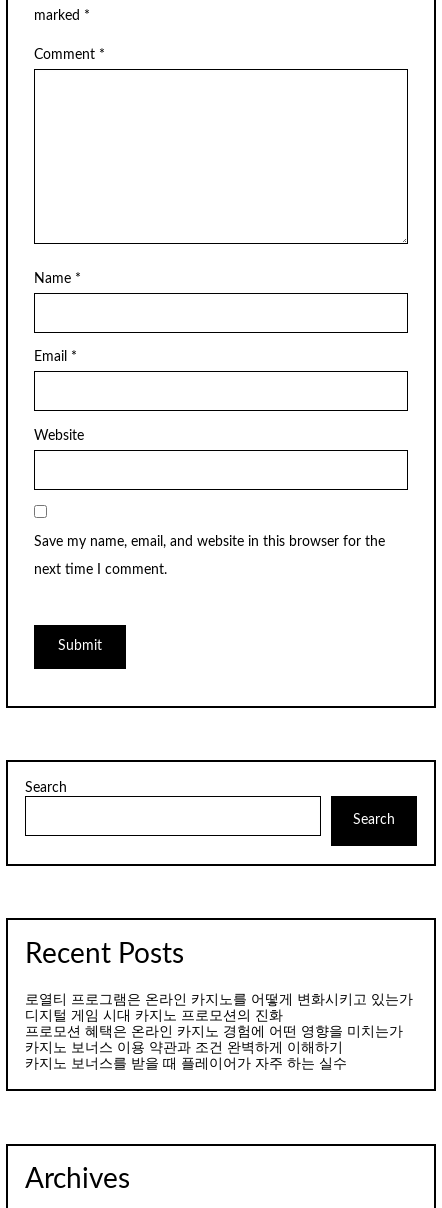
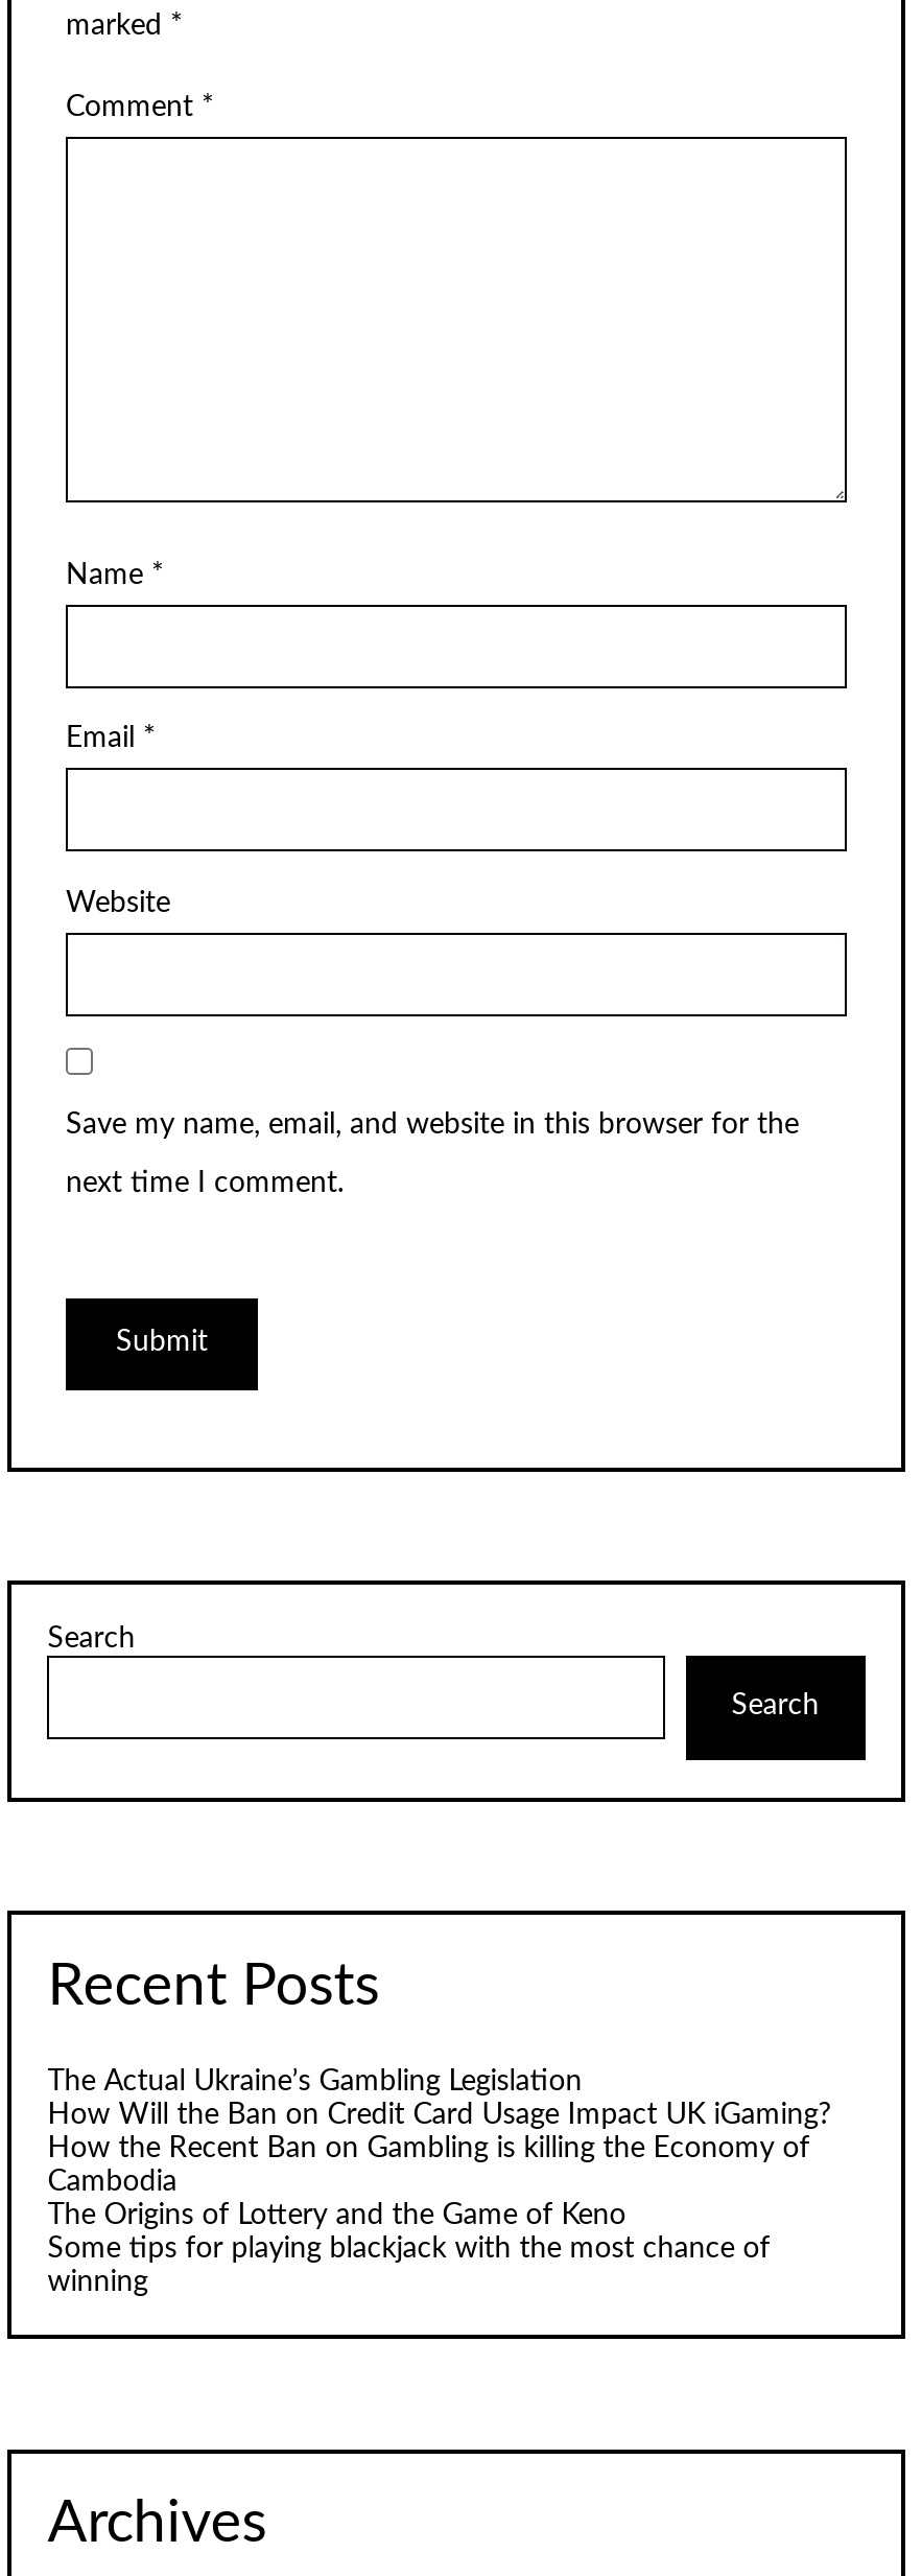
- 로열티 프로그램은 온라인 카지노를 어떻게 변화시키고 있는가
- 디지털 게임 시대 카지노 프로모션의 진화
- 프로모션 혜택은 온라인 카지노 경험에 어떤 영향을 미치는가
- 카지노 보너스 이용 약관과 조건 완벽하게 이해하기
- 카지노 보너스를 받을 때 플레이어가 자주 하는 실수
+ The Actual Ukraine’s Gambling Legislation
+ How Will the Ban on Credit Card Usage Impact UK iGaming?
+ How the Recent Ban on Gambling is killing the Economy of
+ Cambodia
+ The Origins of Lottery and the Game of Keno
+ Some tips for playing blackjack with the most chance of
+ winning
